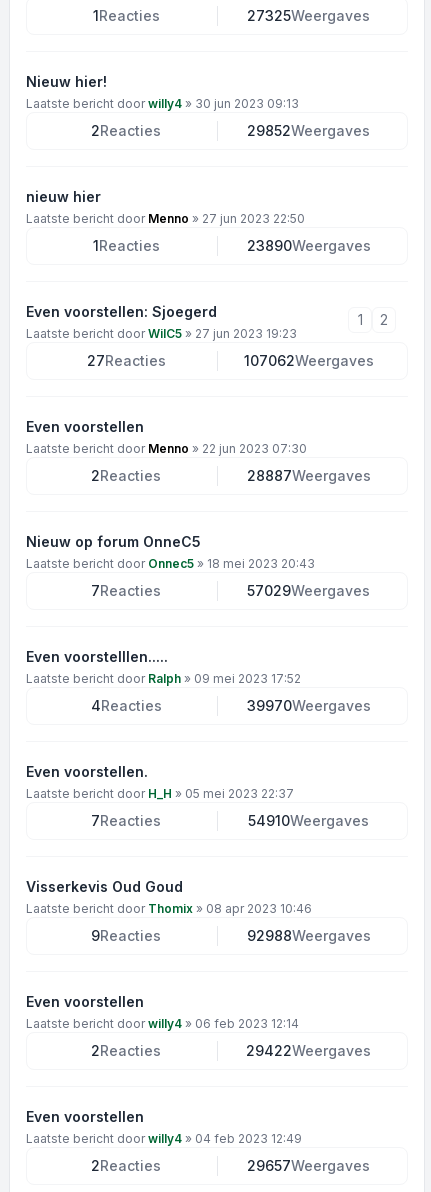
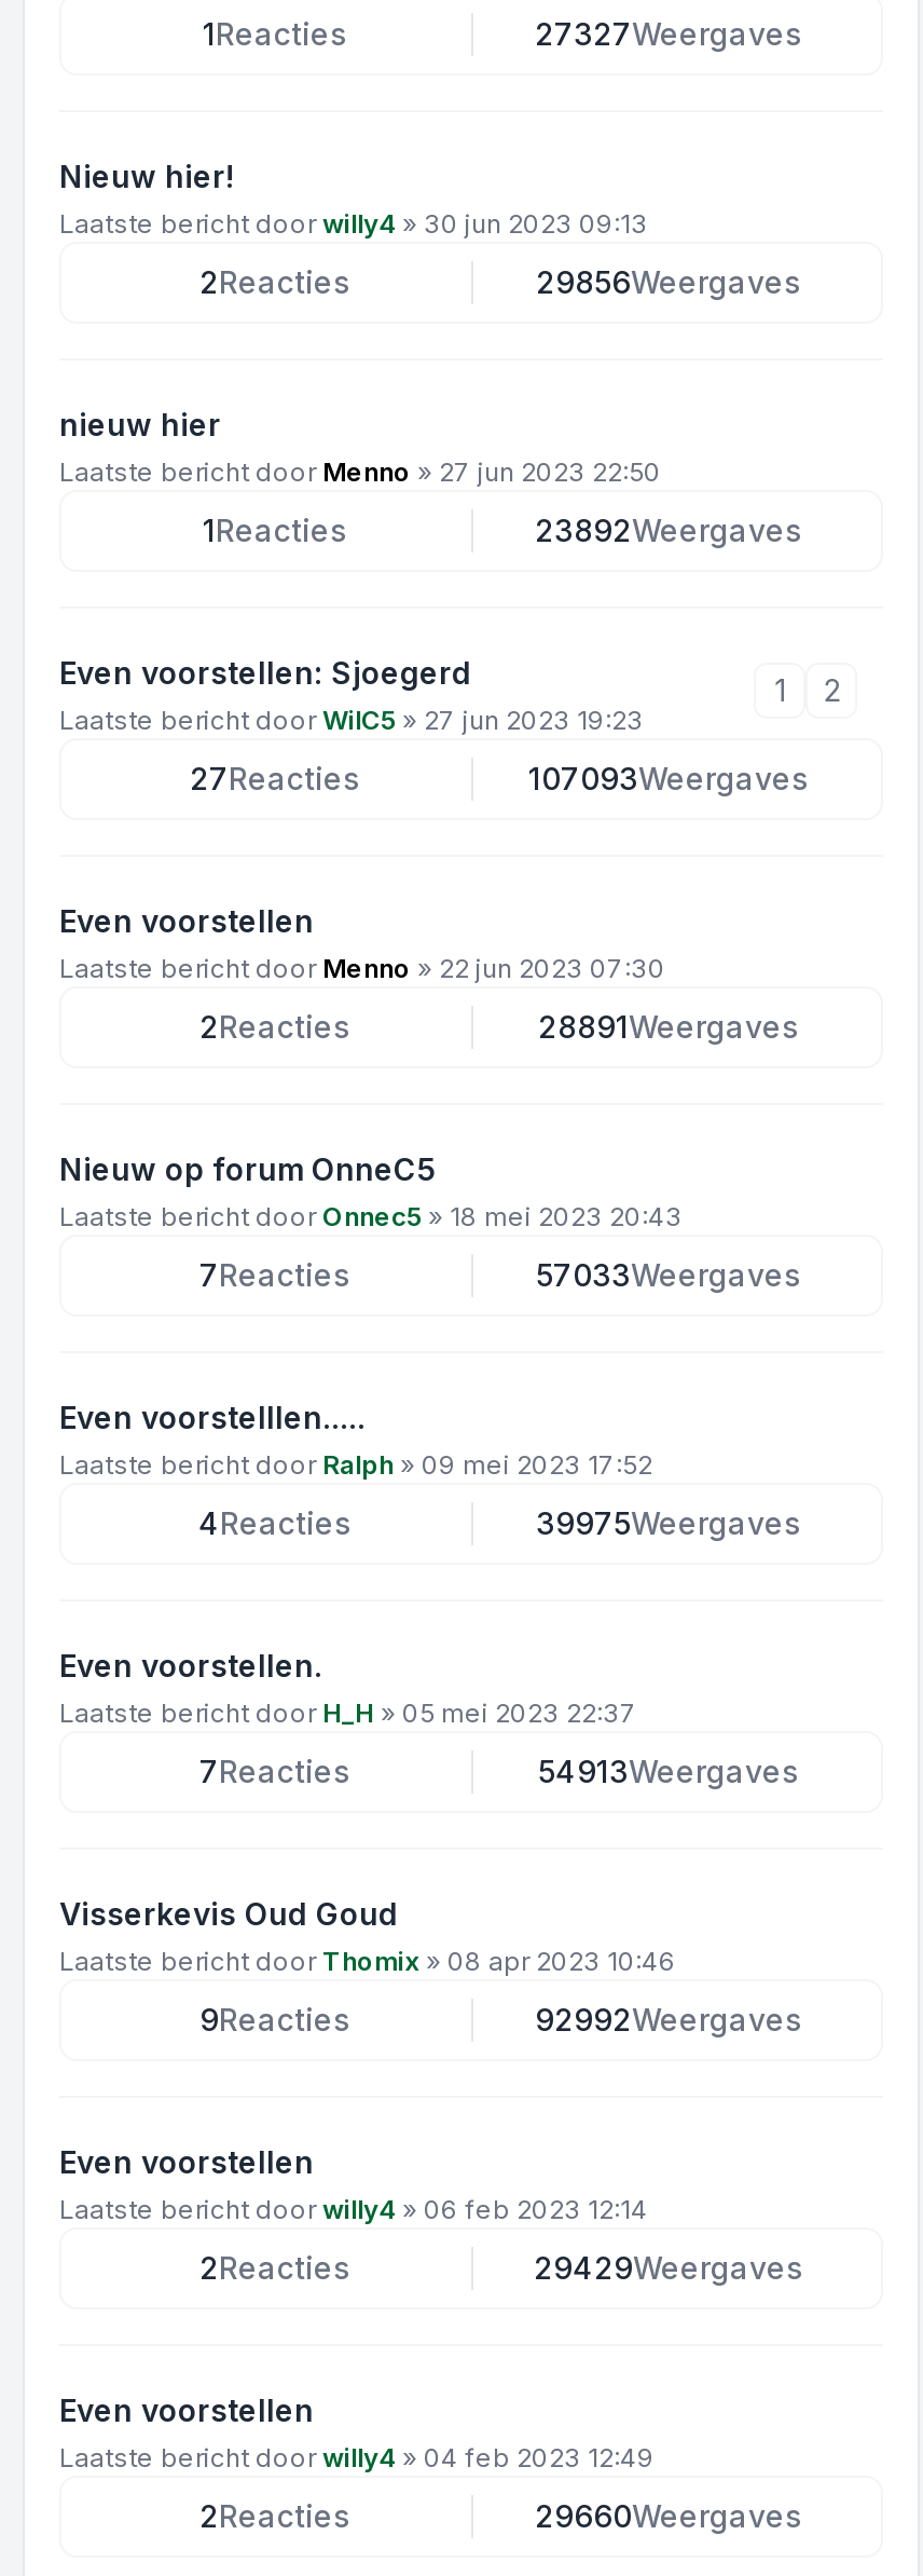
- 27325Weergaves
+ 27327Weergaves

- 29852Weergaves
+ 29856Weergaves

- 23890Weergaves
+ 23892Weergaves

- 107062Weergaves
+ 107093Weergaves

- 28887Weergaves
+ 28891Weergaves

- 57029Weergaves
+ 57033Weergaves

- 39970Weergaves
+ 39975Weergaves

- 54910Weergaves
+ 54913Weergaves

- 92988Weergaves
+ 92992Weergaves

- 29422Weergaves
+ 29429Weergaves

- 29657Weergaves
+ 29660Weergaves
